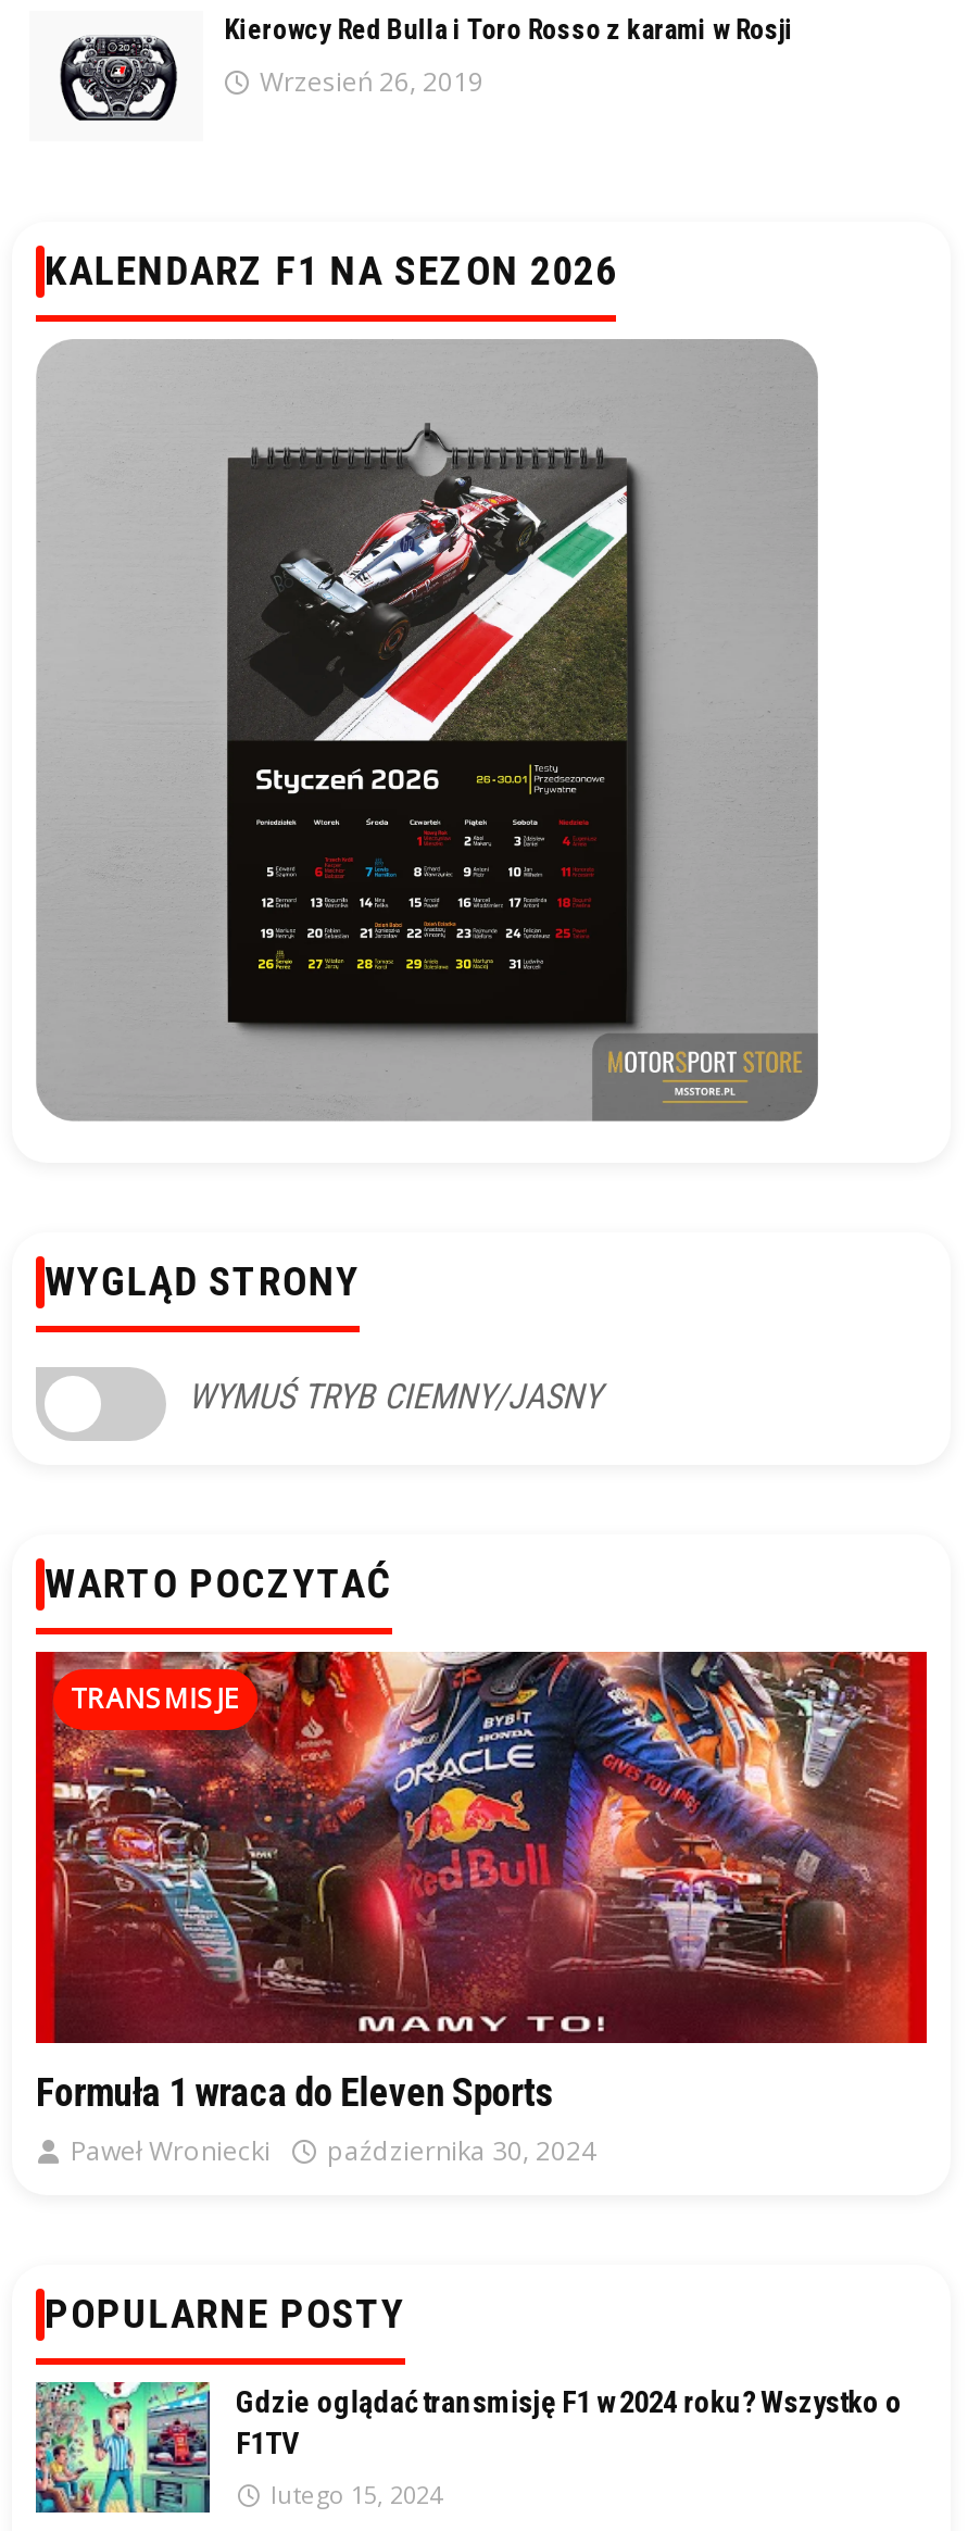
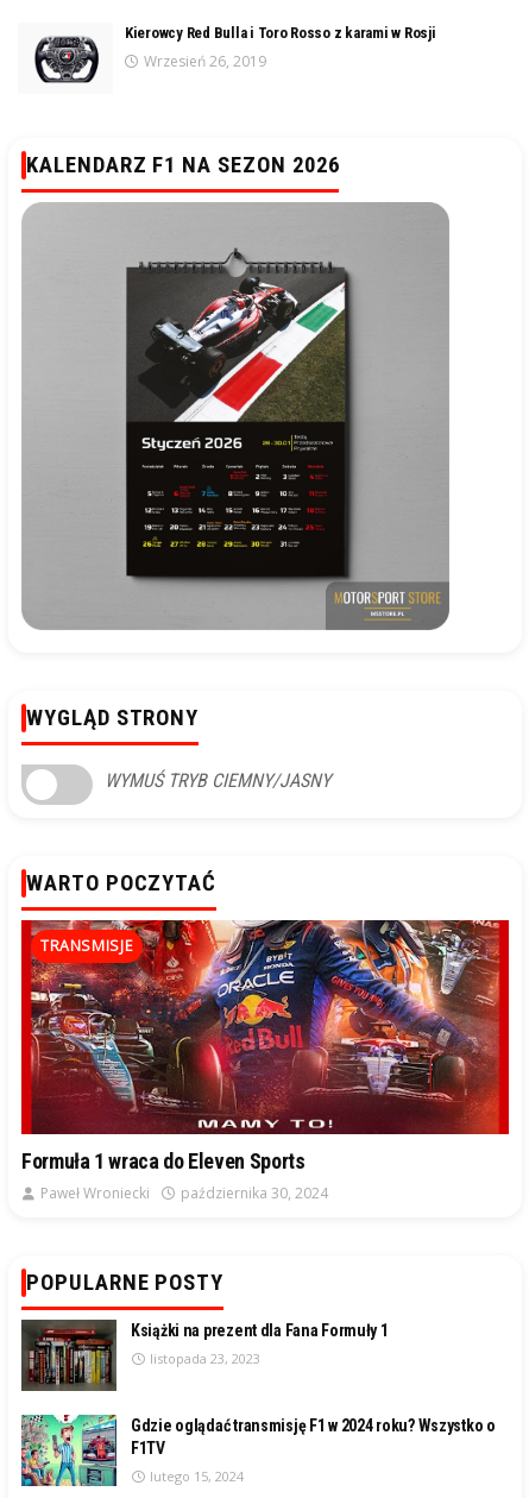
+ [image]
+ Książki na prezent dla Fana Formuły 1
+ listopada 23, 2023
